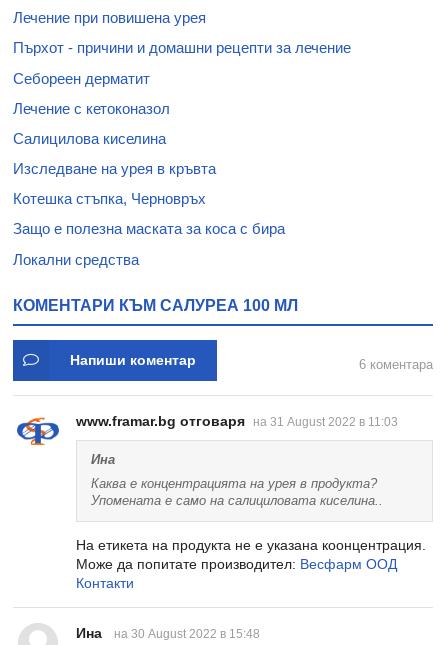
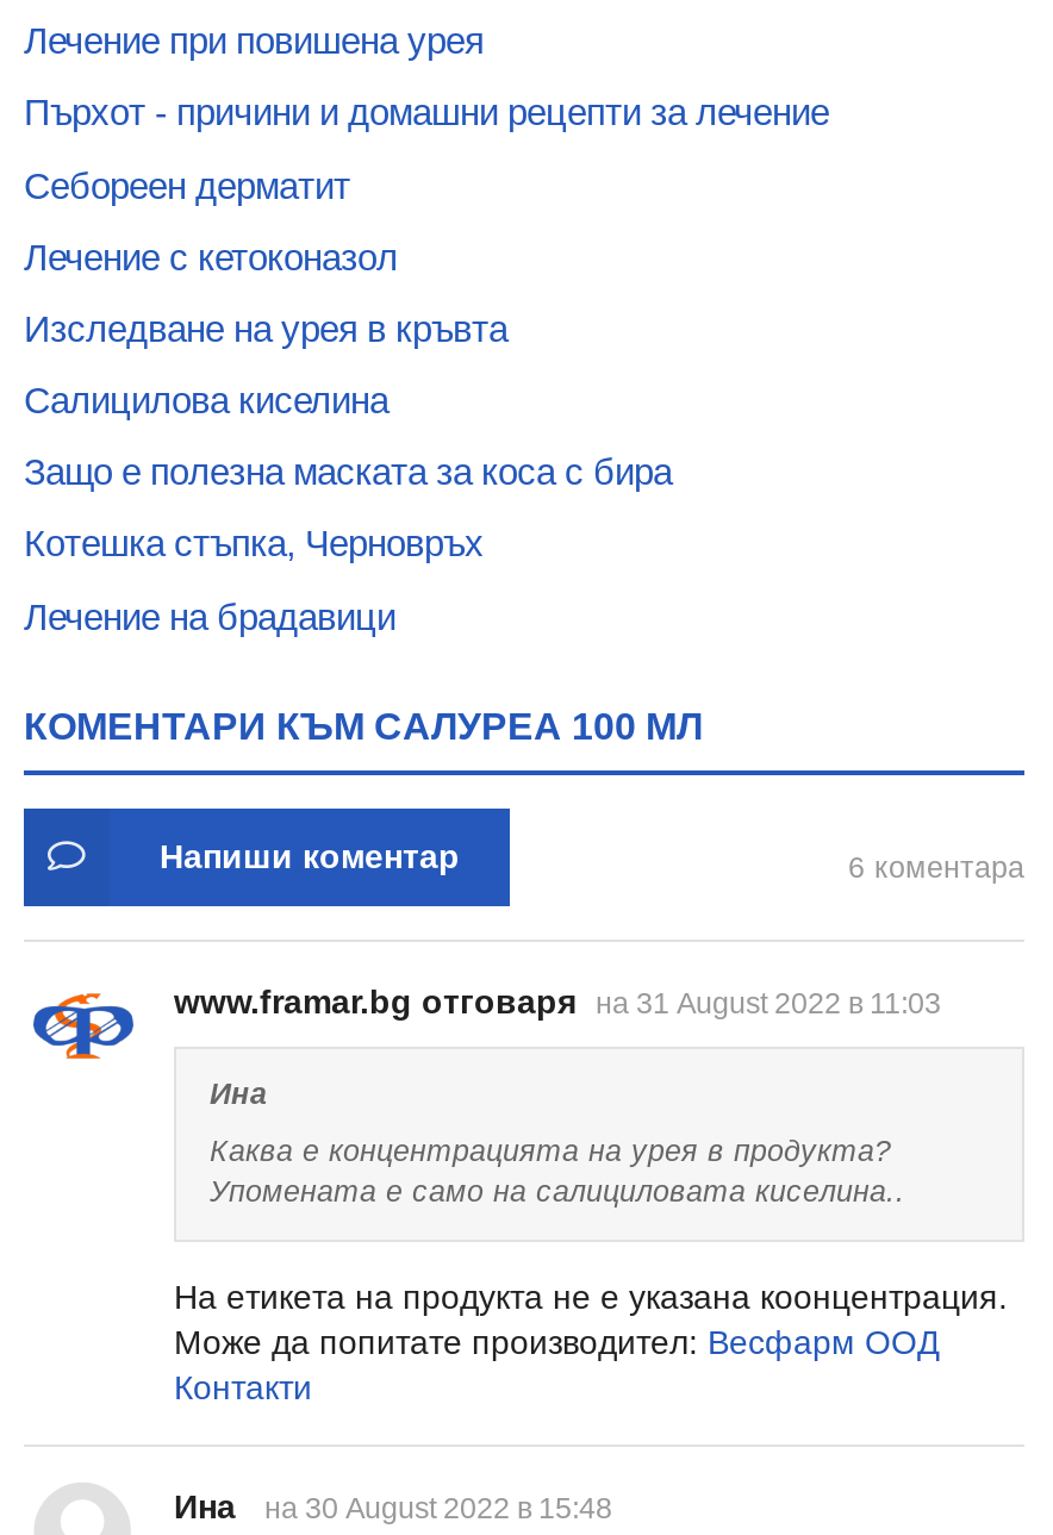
moved down: Салицилова киселина

moved up: Изследване на урея в кръвта

moved down: Котешка стъпка, Черновръх

moved up: Защо е полезна маската за коса с бира

- Локални средства
+ Лечение на брадавици
